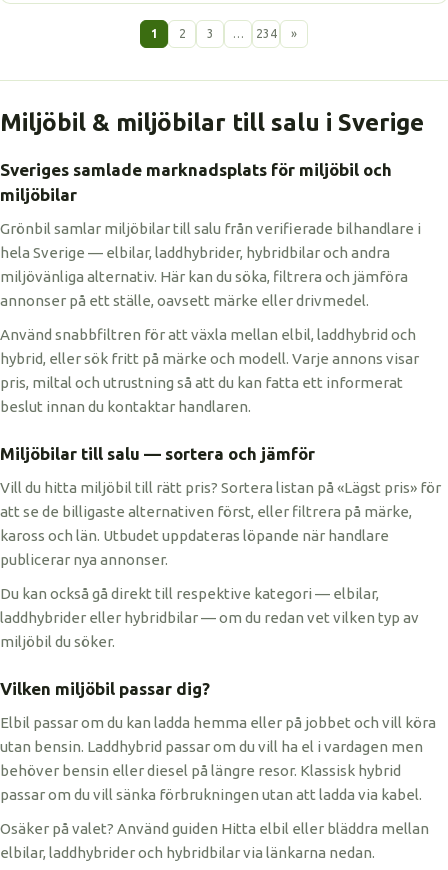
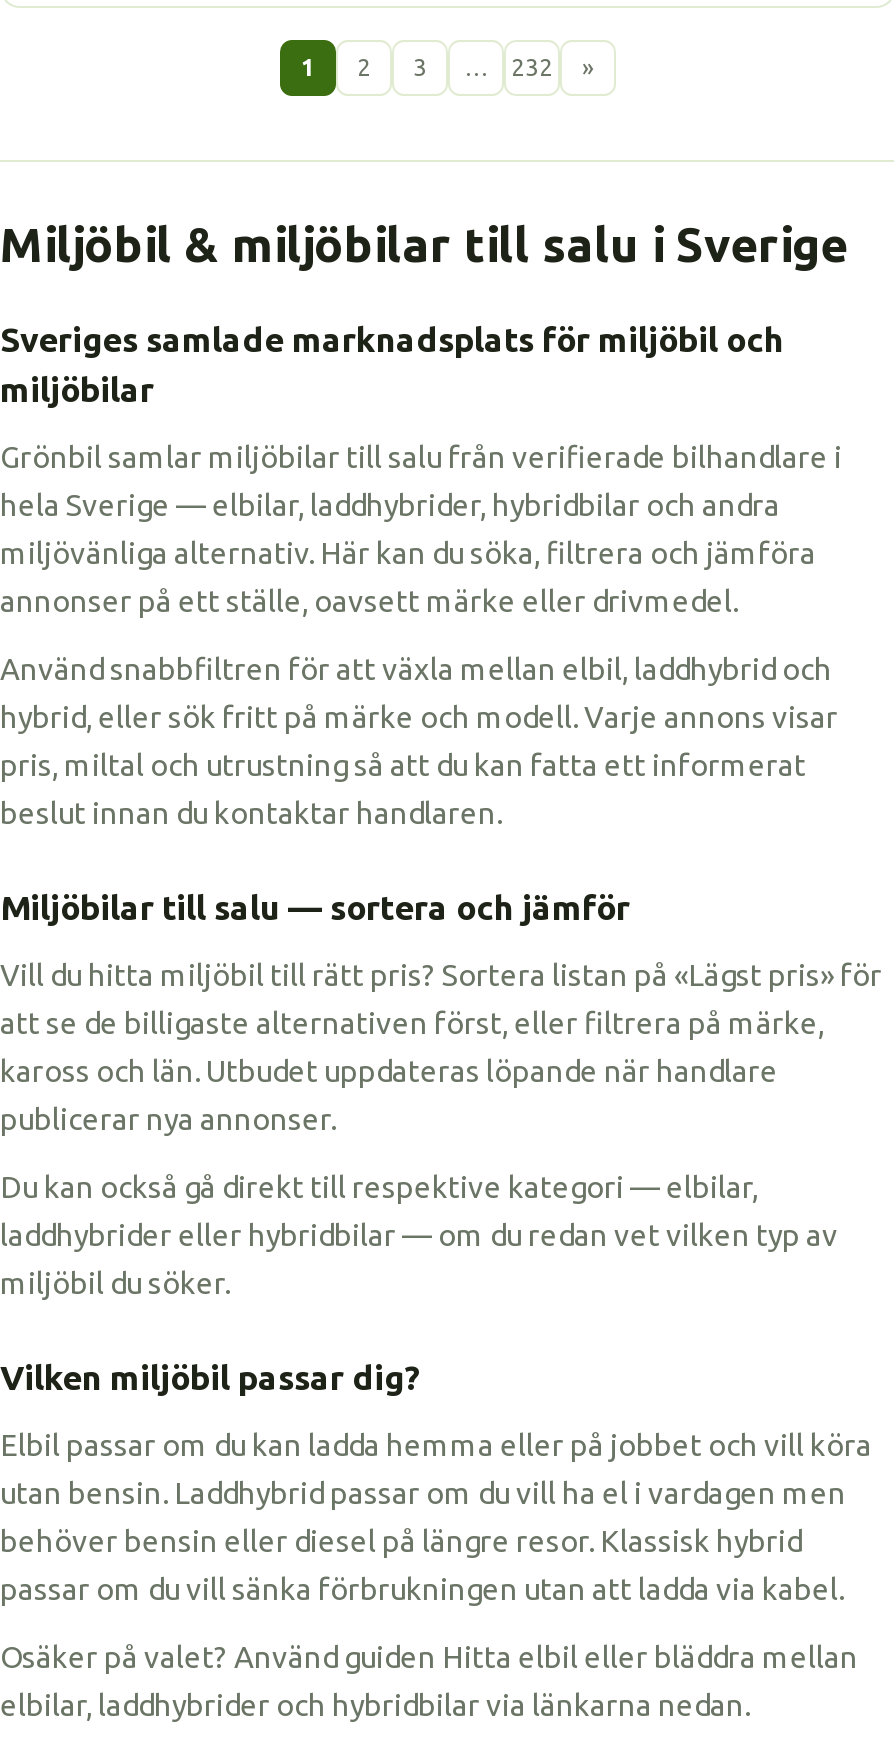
- 234
+ 232
